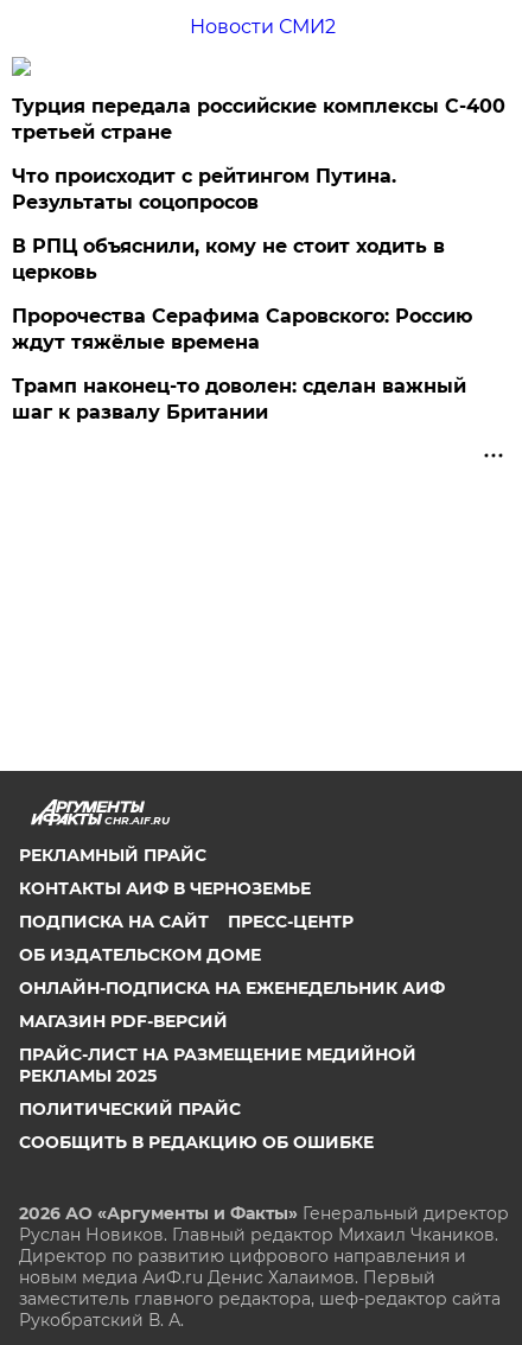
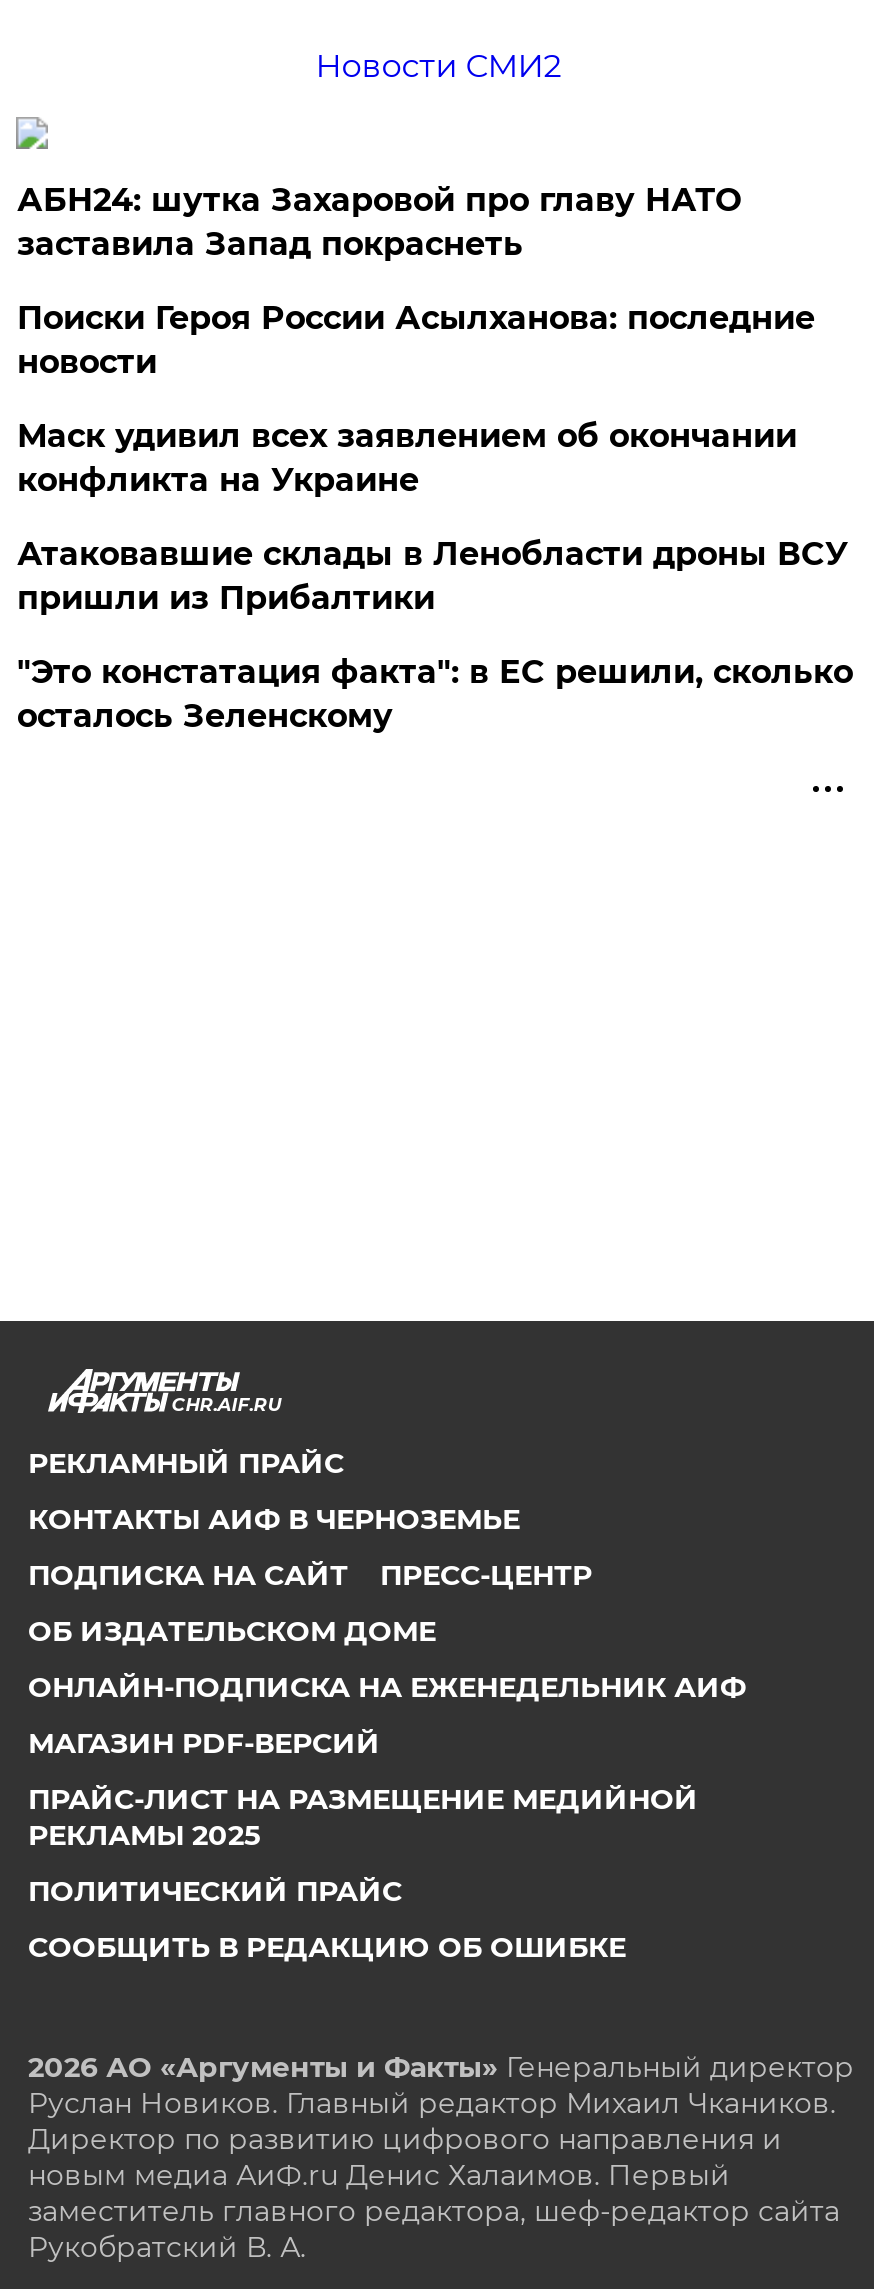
- Турция передала российские комплексы С-400
- третьей стране
+ АБН24: шутка Захаровой про главу НАТО
+ заставила Запад покраснеть

- Что происходит с рейтингом Путина.
- Результаты соцопросов
+ Поиски Героя России Асылханова: последние
+ новости

- В РПЦ объяснили, кому не стоит ходить в
- церковь
+ Маск удивил всех заявлением об окончании
+ конфликта на Украине

- Пророчества Серафима Саровского: Россию
- ждут тяжёлые времена
+ Атаковавшие склады в Ленобласти дроны ВСУ
+ пришли из Прибалтики

- Трамп наконец-то доволен: сделан важный
- шаг к развалу Британии
+ "Это констатация факта": в ЕС решили, сколько
+ осталось Зеленскому
